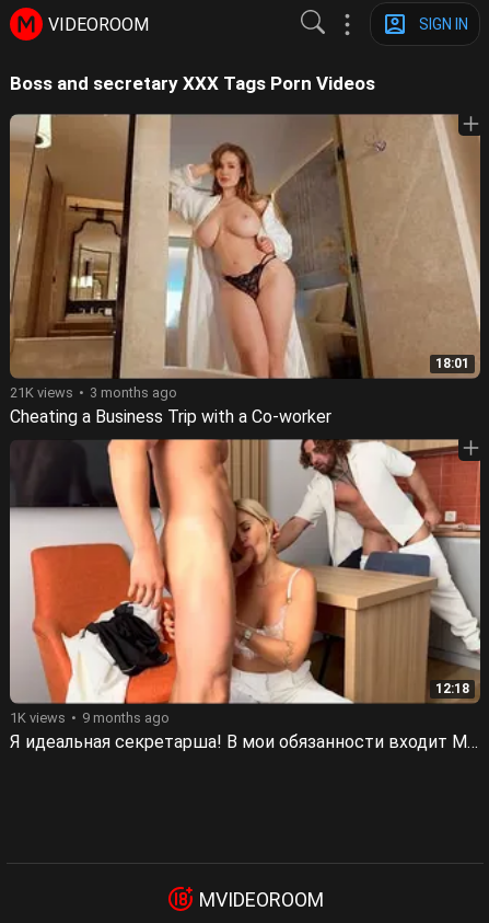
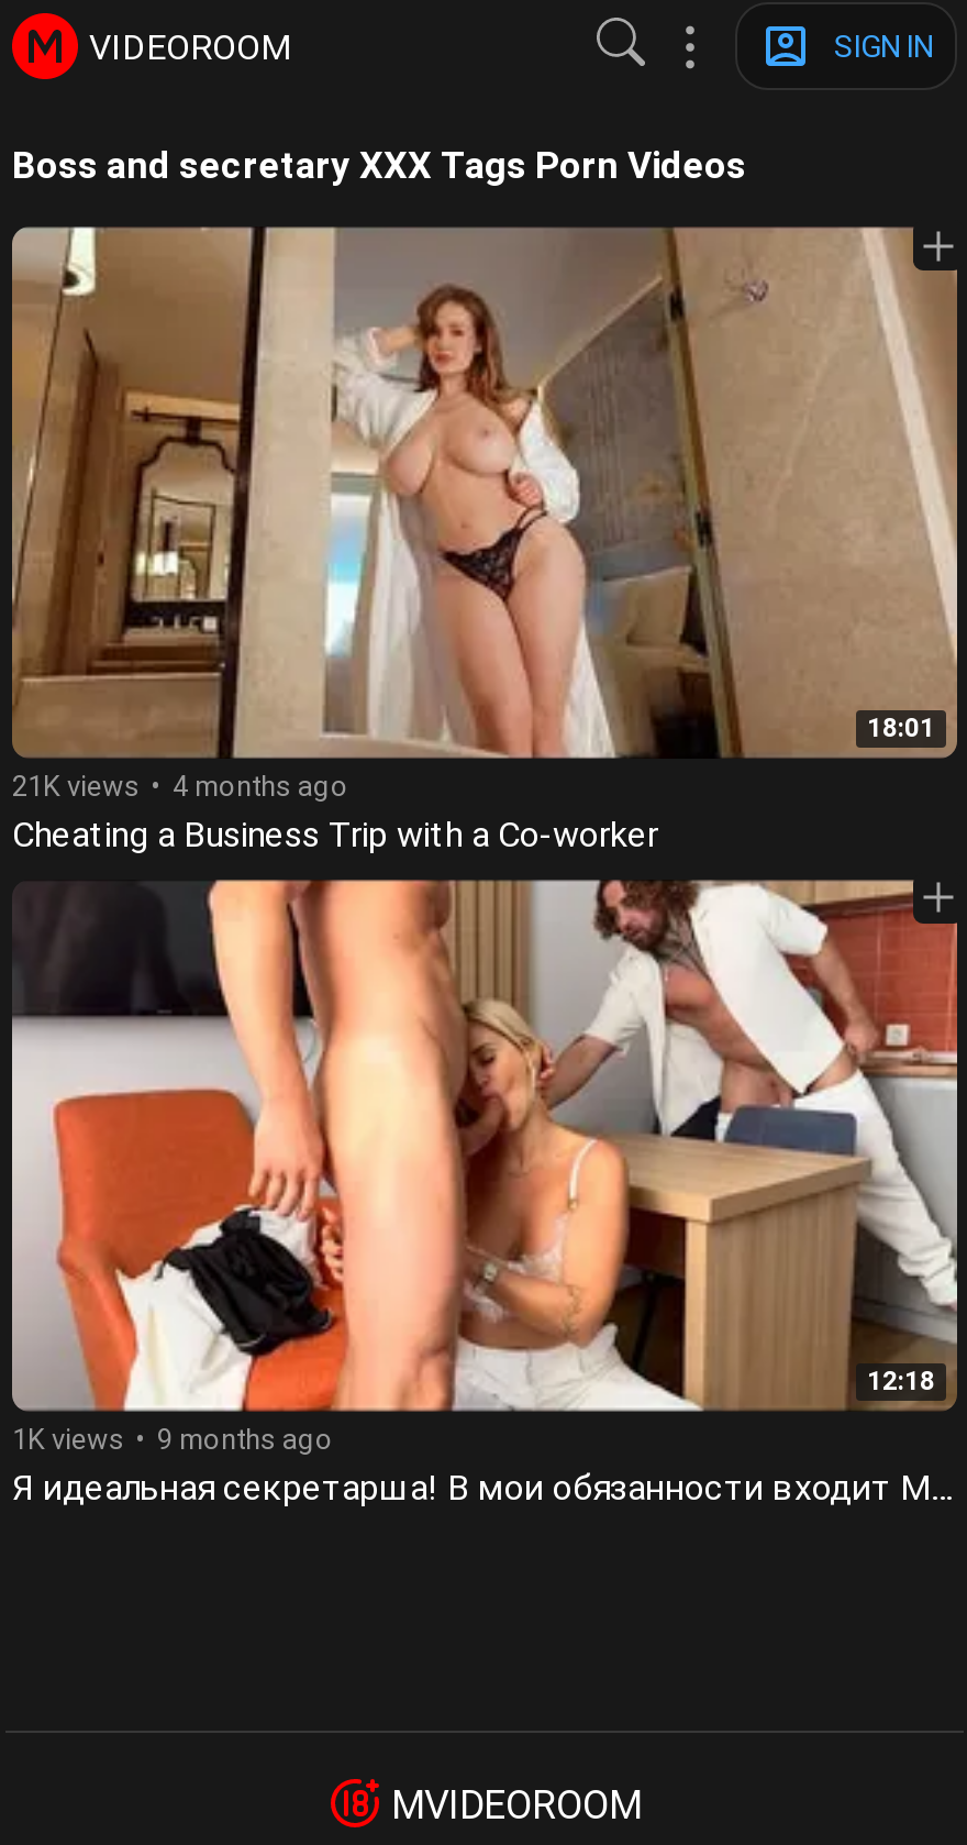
- 21K views 3 months ago
+ 21K views 4 months ago
